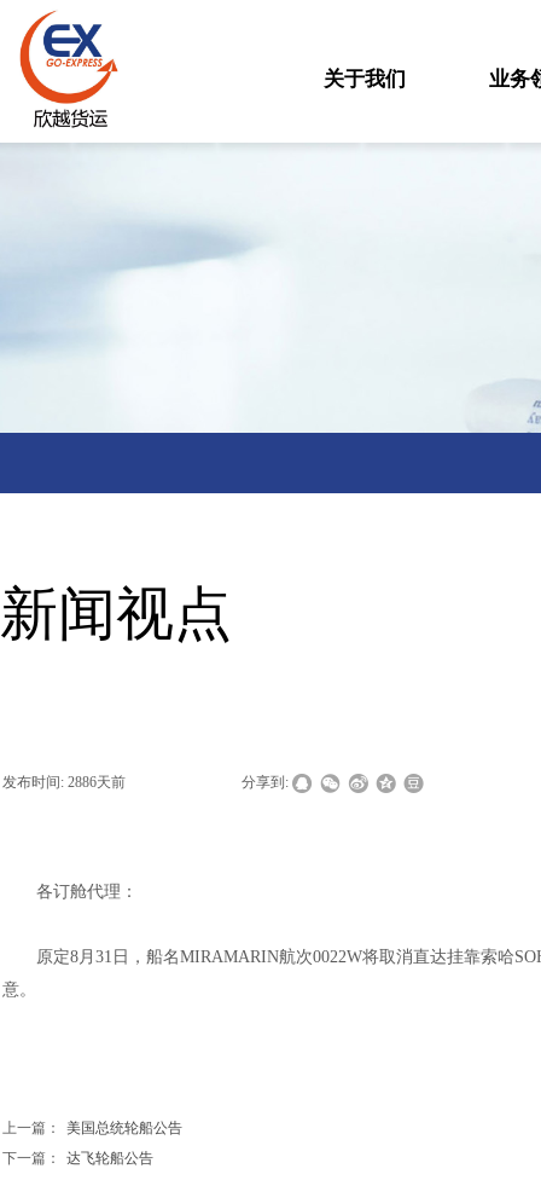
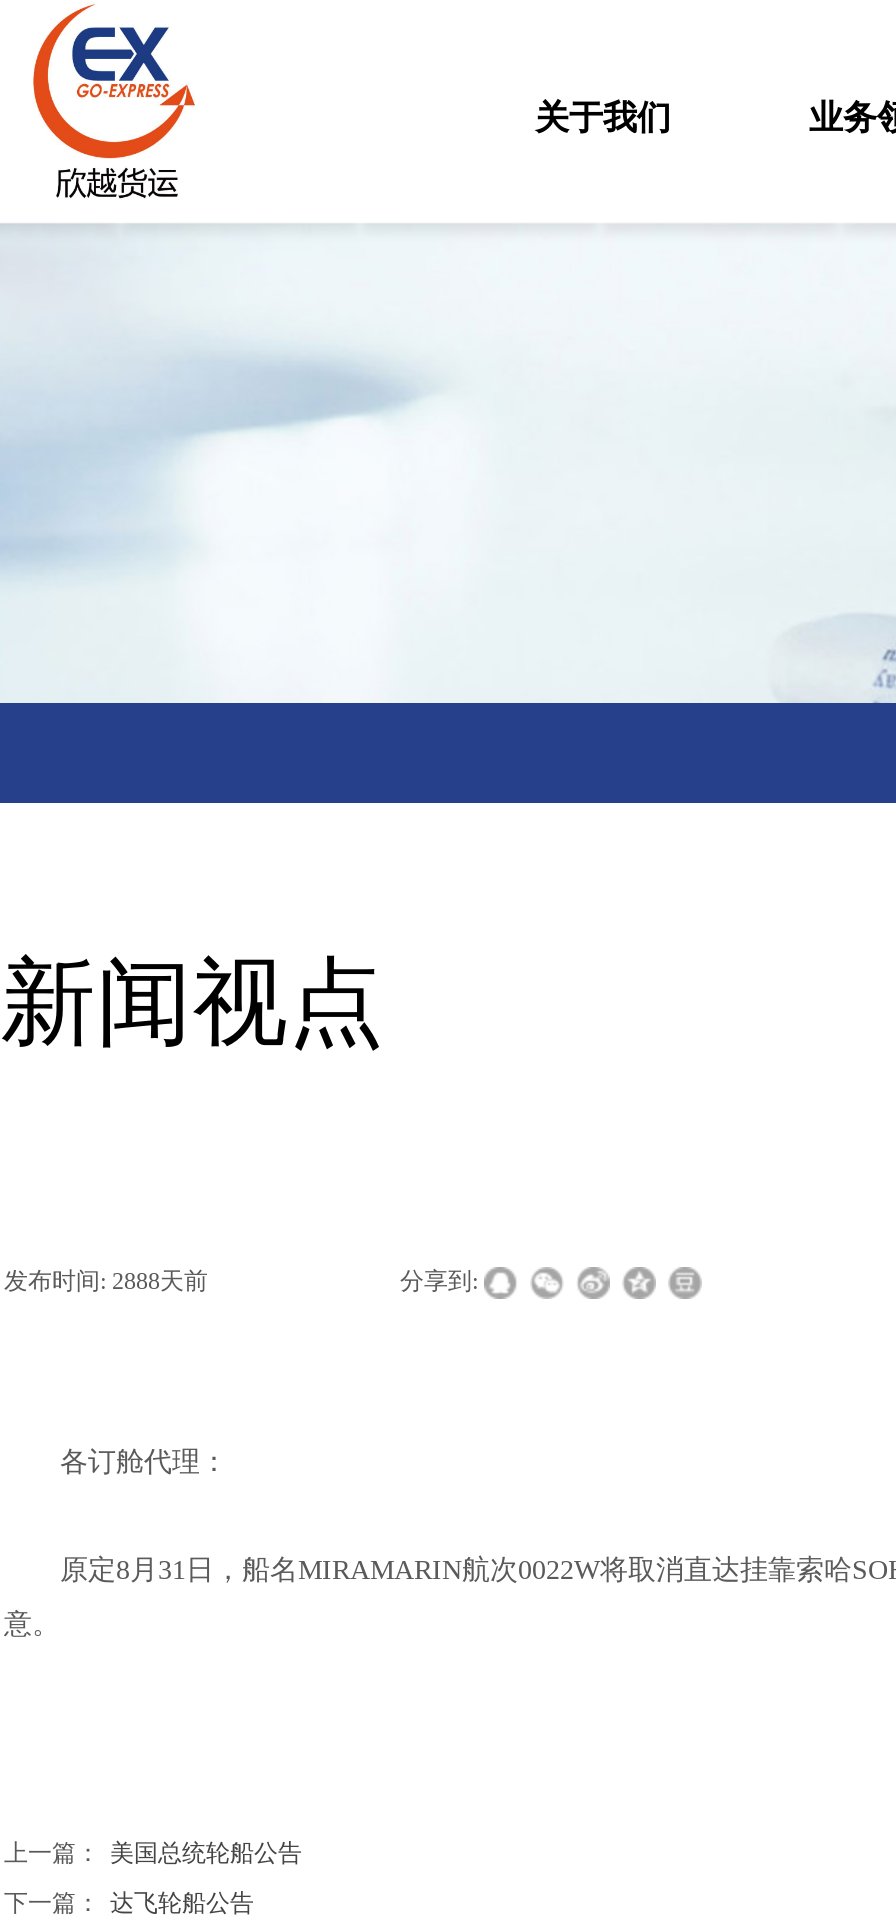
- 发布时间: 2886天前
+ 发布时间: 2888天前
